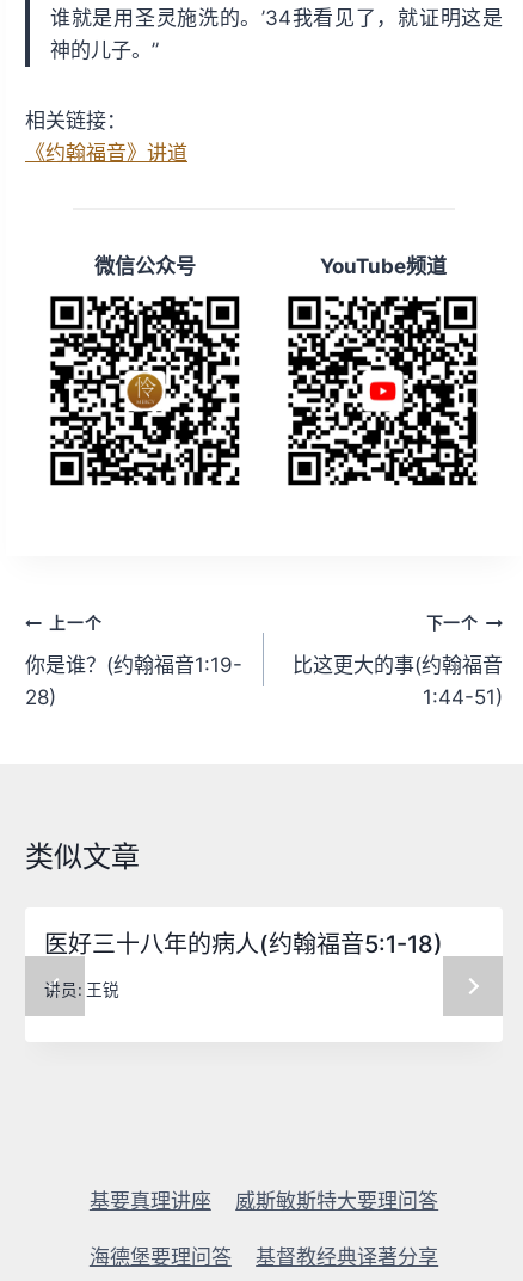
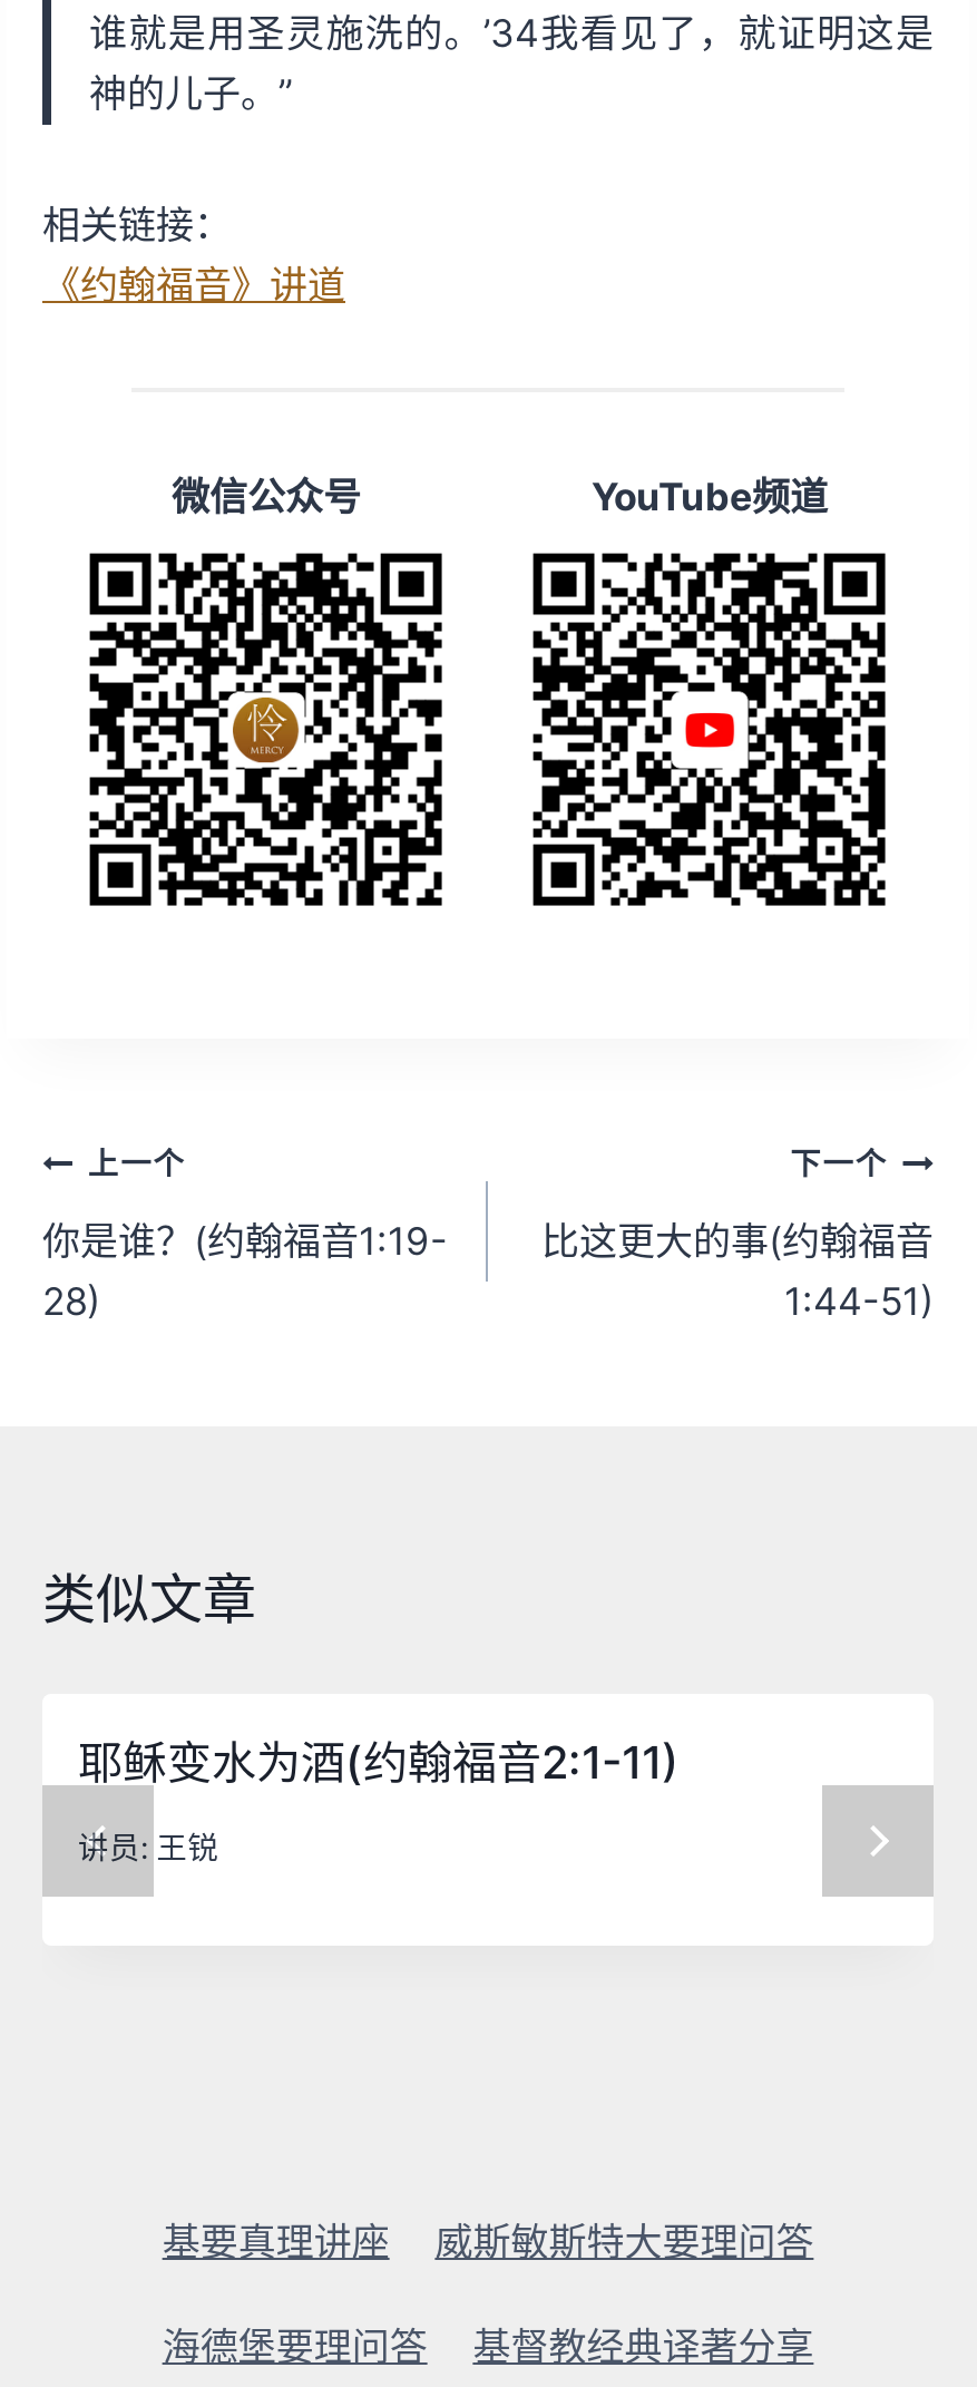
- 医好三十八年的病人(约翰福音5:1-18)
+ 耶稣变水为酒(约翰福音2:1-11)
